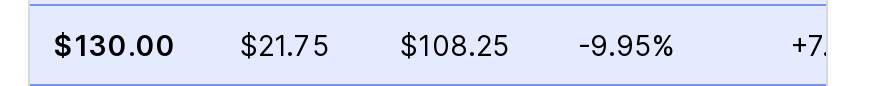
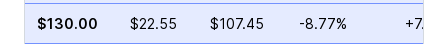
- $21.75
+ $22.55

- $108.25
+ $107.45

- -9.95%
+ -8.77%
